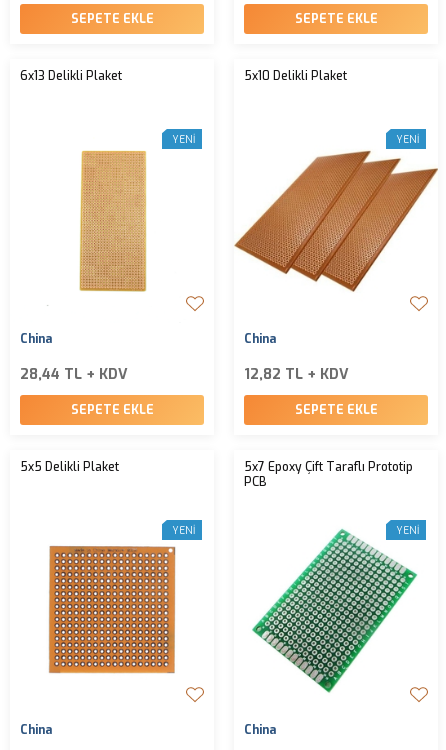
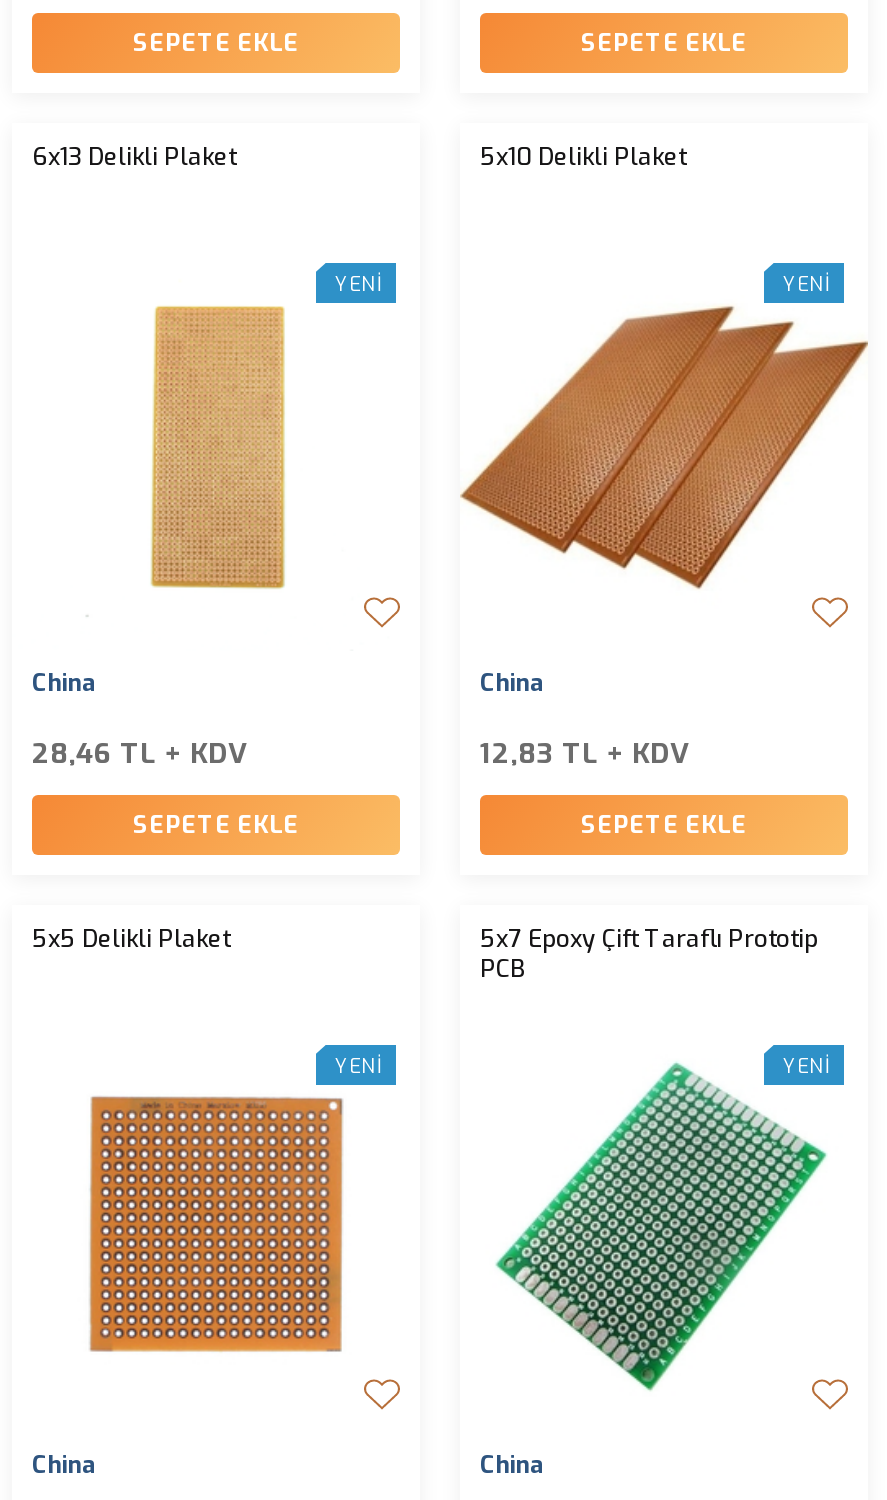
- 28,44 TL + KDV
+ 28,46 TL + KDV

- 12,82 TL + KDV
+ 12,83 TL + KDV
